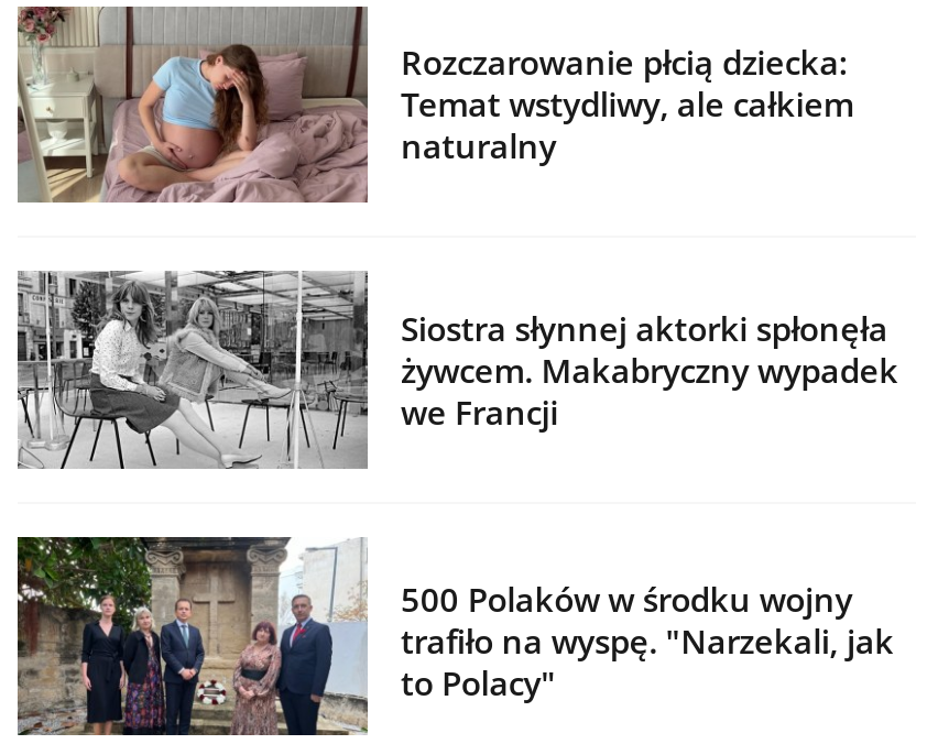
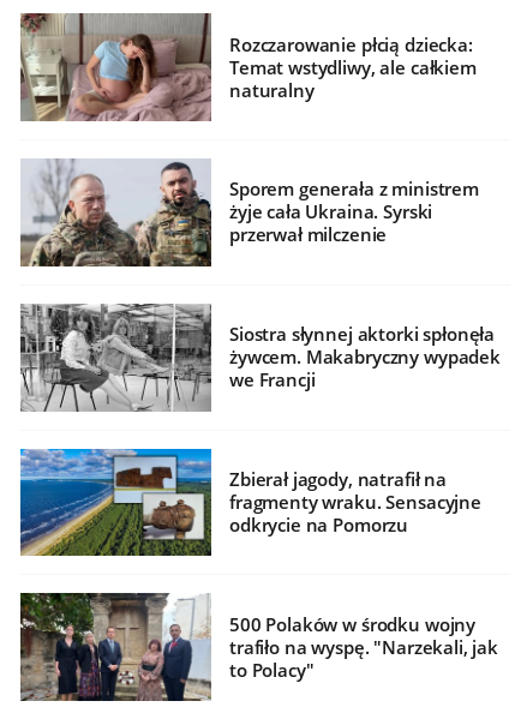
+ [image]
+ Sporem generała z ministrem
+ żyje cała Ukraina. Syrski
+ przerwał milczenie

+ [image]
+ Zbierał jagody, natrafił na
+ fragmenty wraku. Sensacyjne
+ odkrycie na Pomorzu

moved down: [image]
